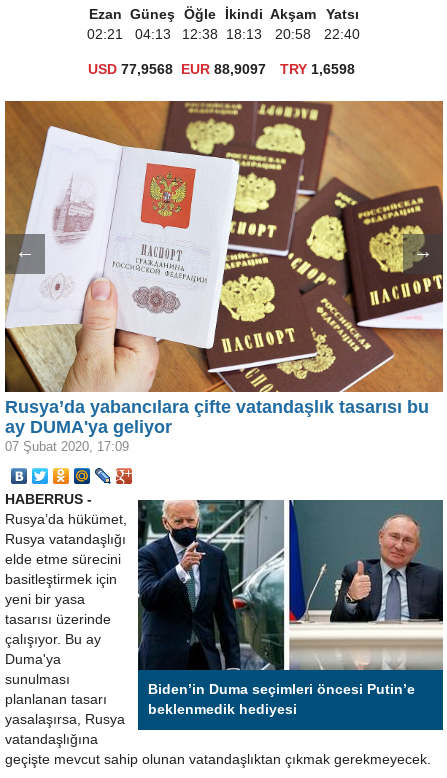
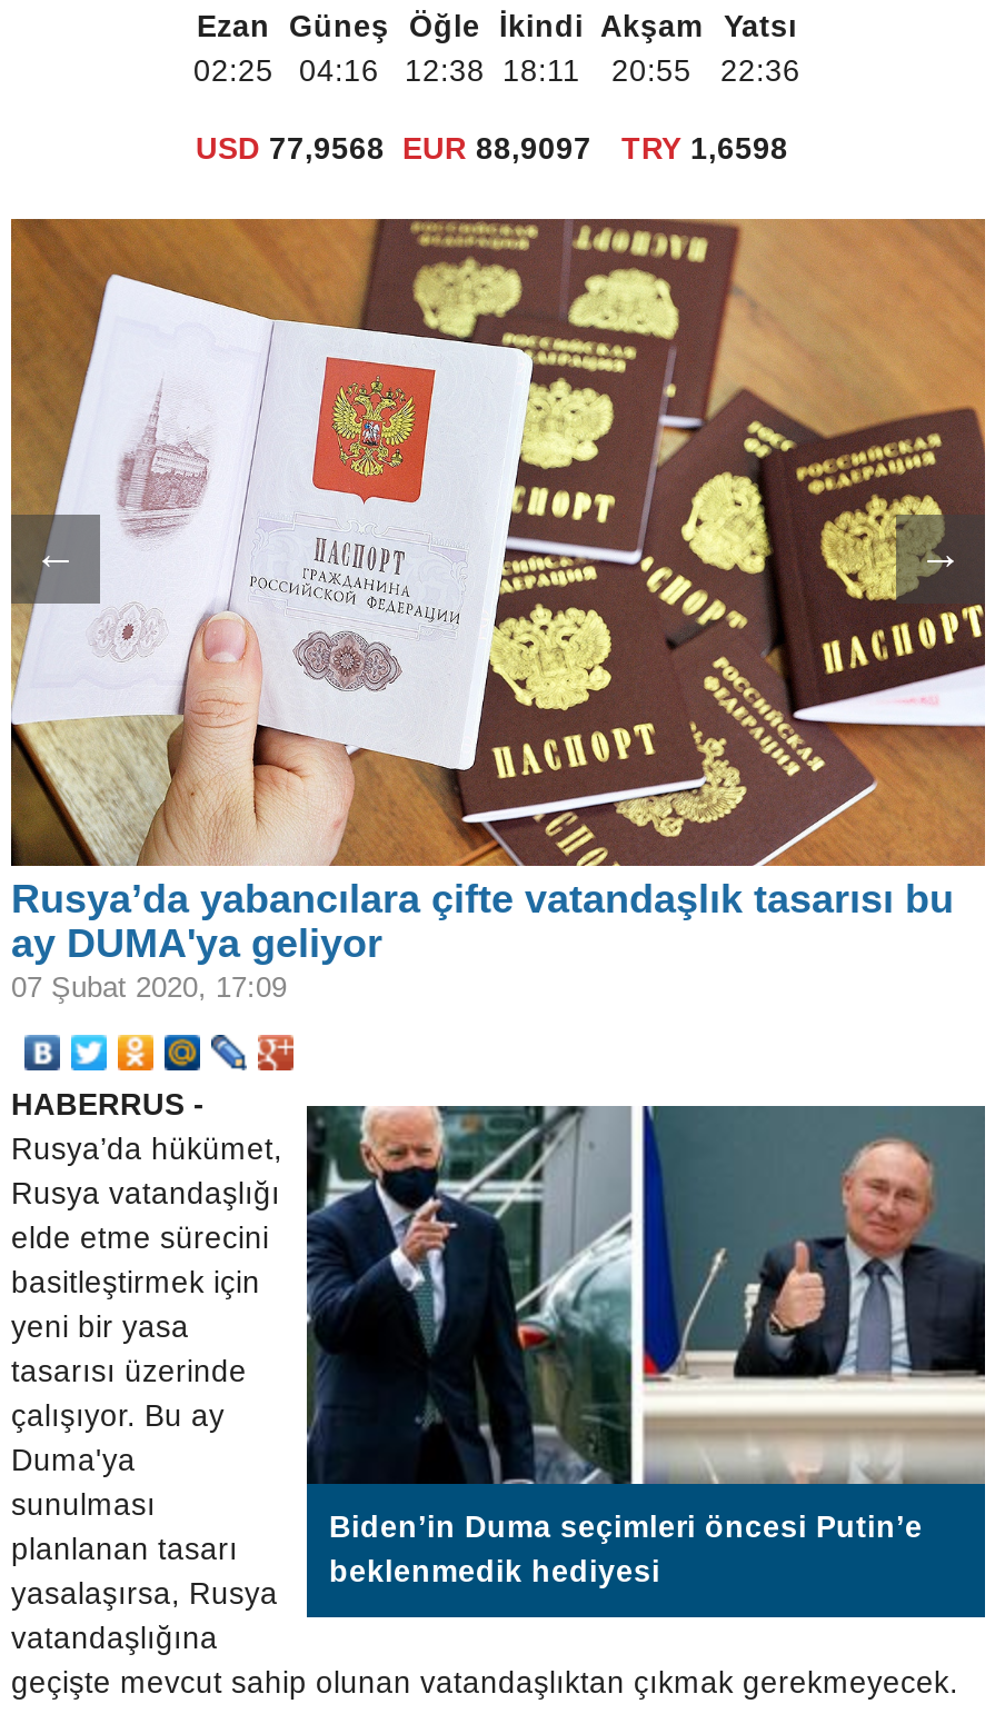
- 02:21
+ 02:25

- 04:13
+ 04:16

- 12:38 18:13
+ 12:38 18:11

- 20:58
+ 20:55

- 22:40
+ 22:36
